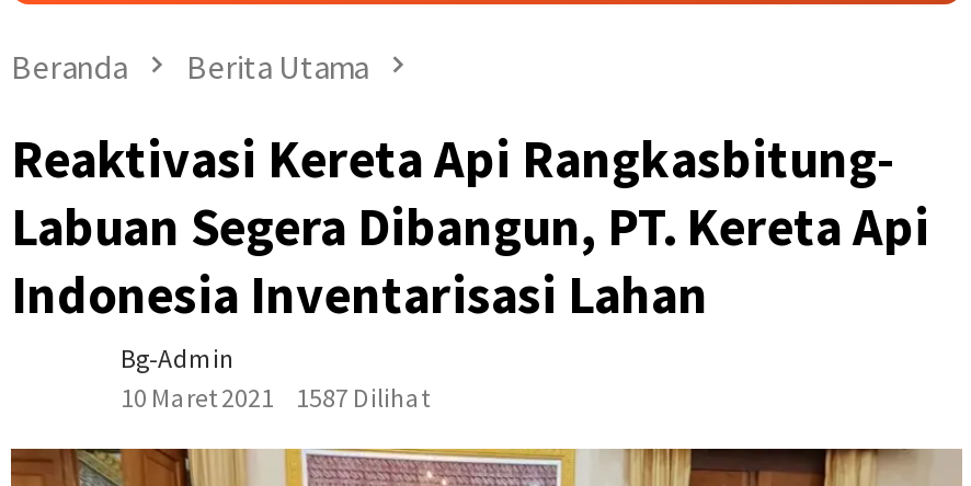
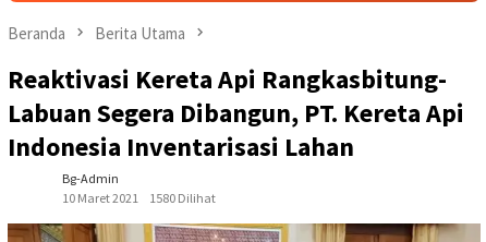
- 10 Maret 2021 1587 Dilihat
+ 10 Maret 2021 1580 Dilihat
